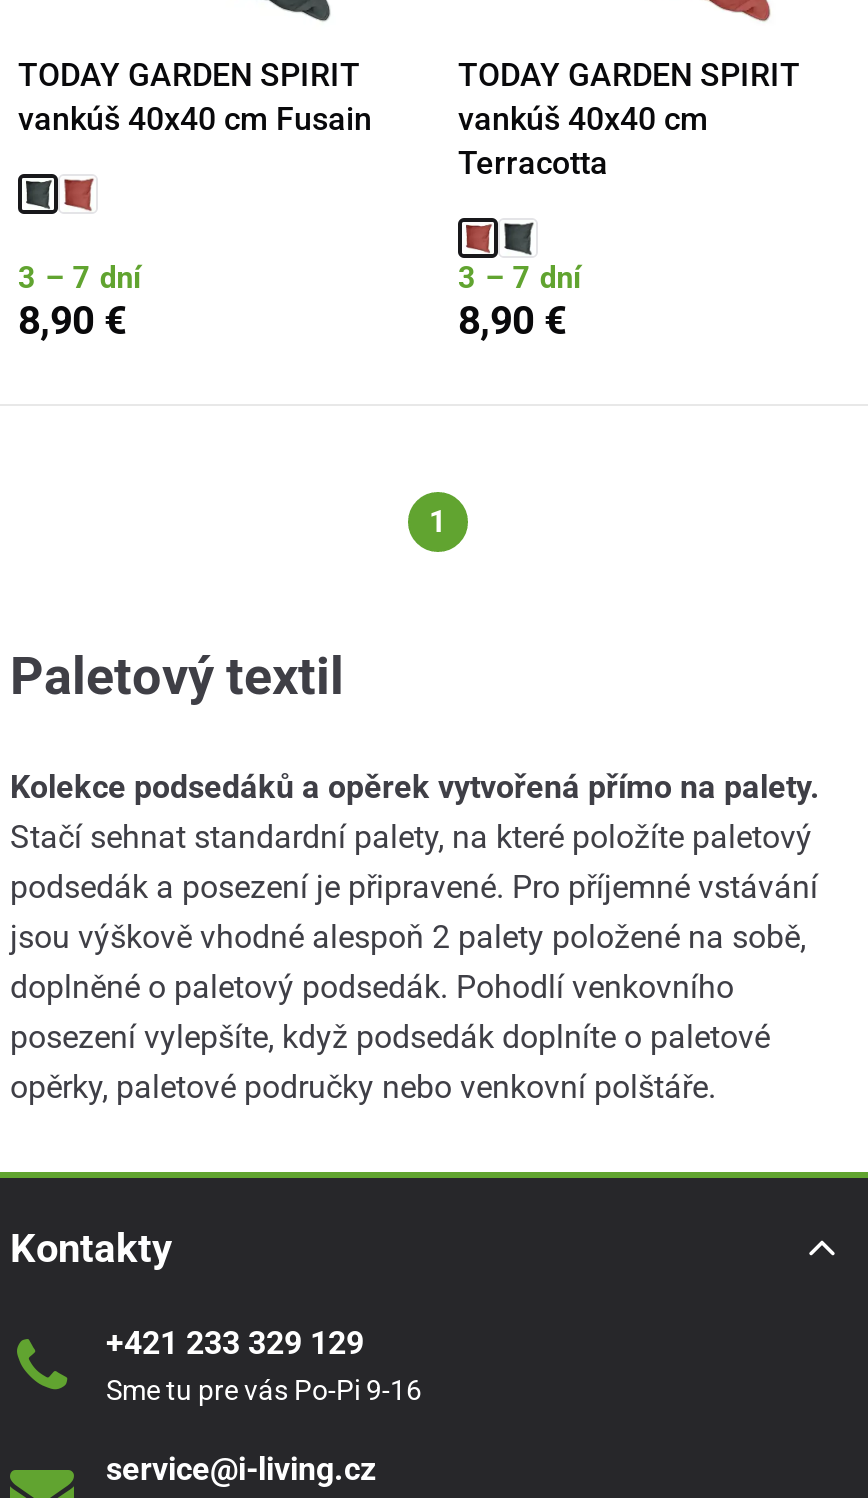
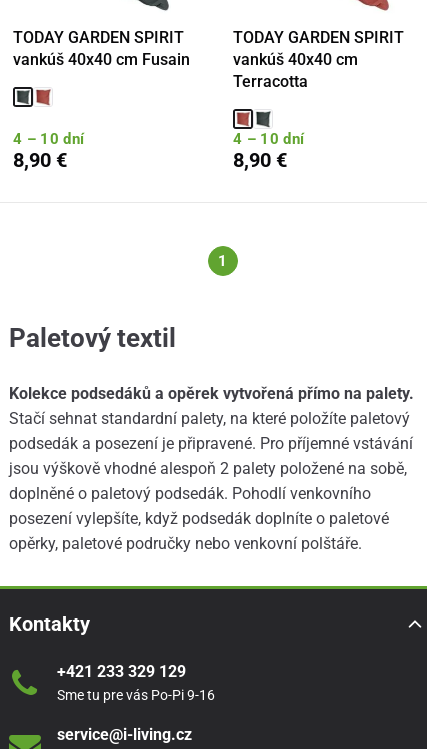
- 3 – 7 dní
+ 4 – 10 dní

- 3 – 7 dní
+ 4 – 10 dní
